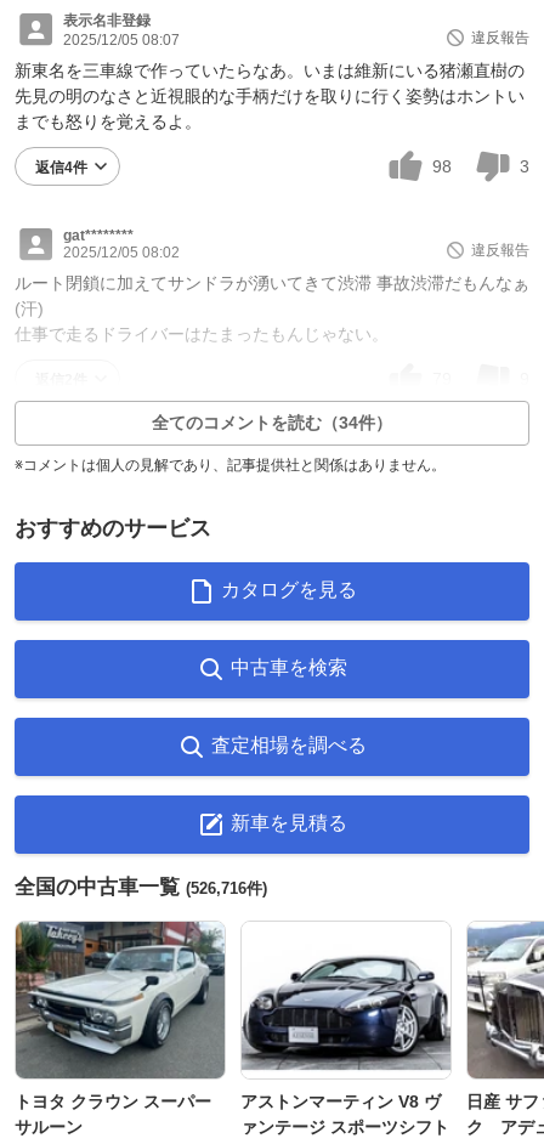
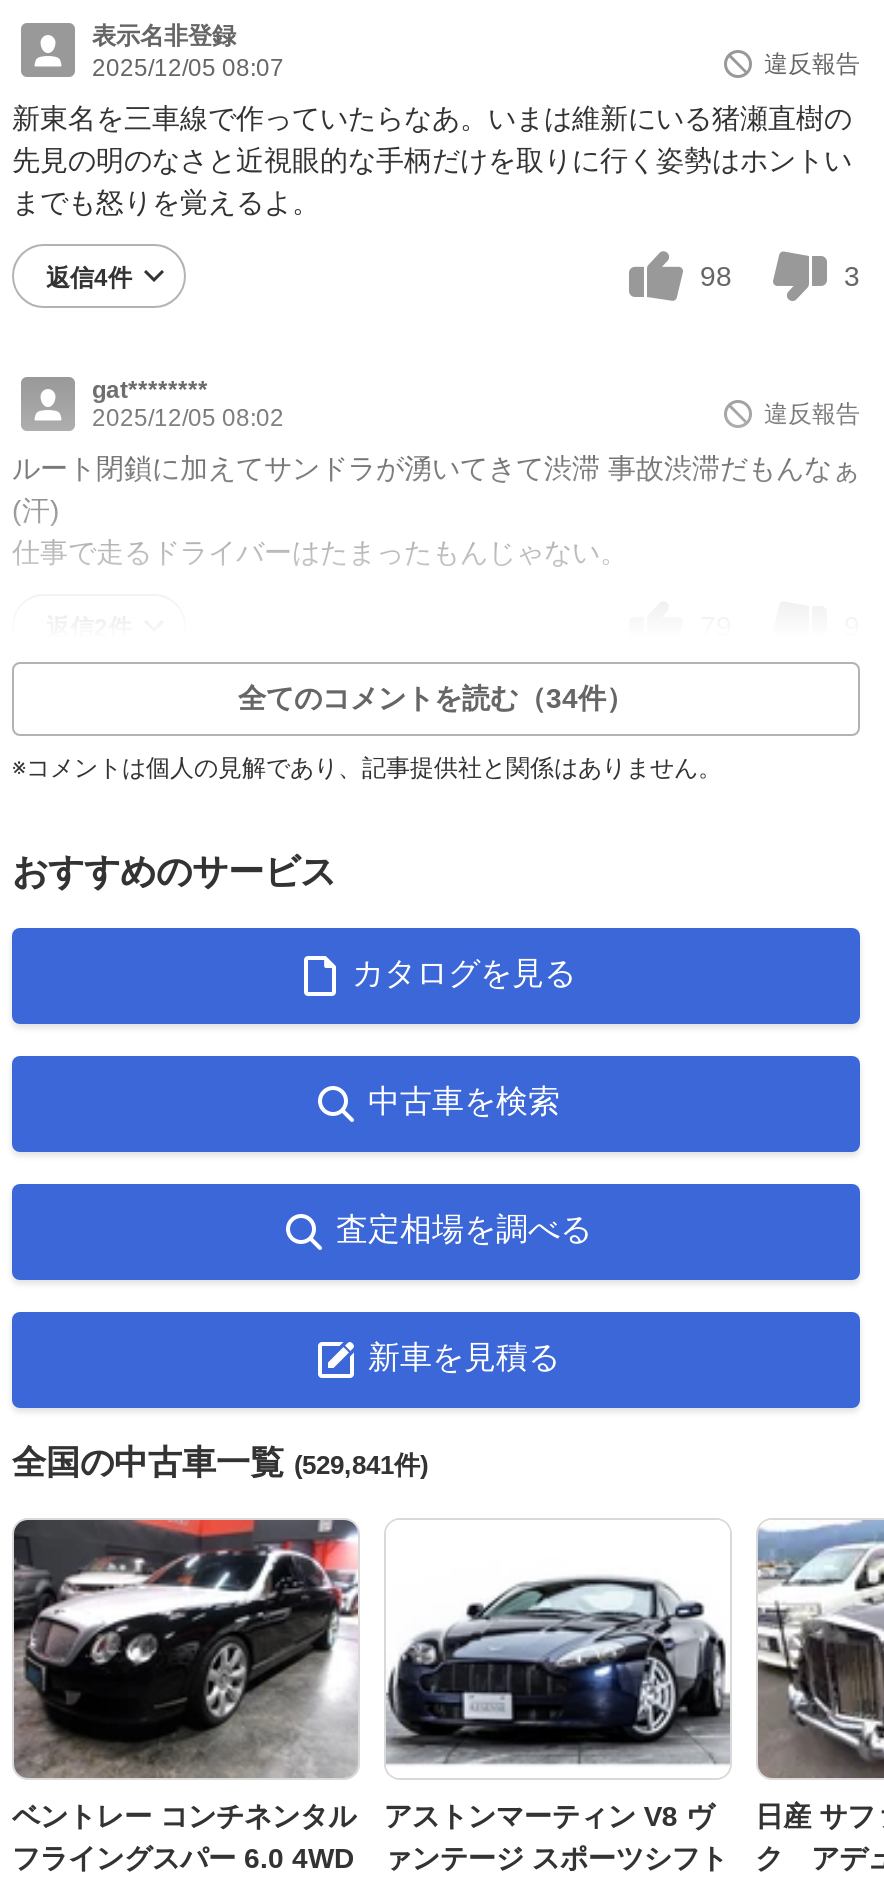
- 全国の中古車一覧(526,716件)
+ 全国の中古車一覧(529,841件)

- [image]
- トヨタ クラウン スーパー
- サルーン
+ [image]
+ ベントレー コンチネンタル
+ フライングスパー 6.0 4WD
